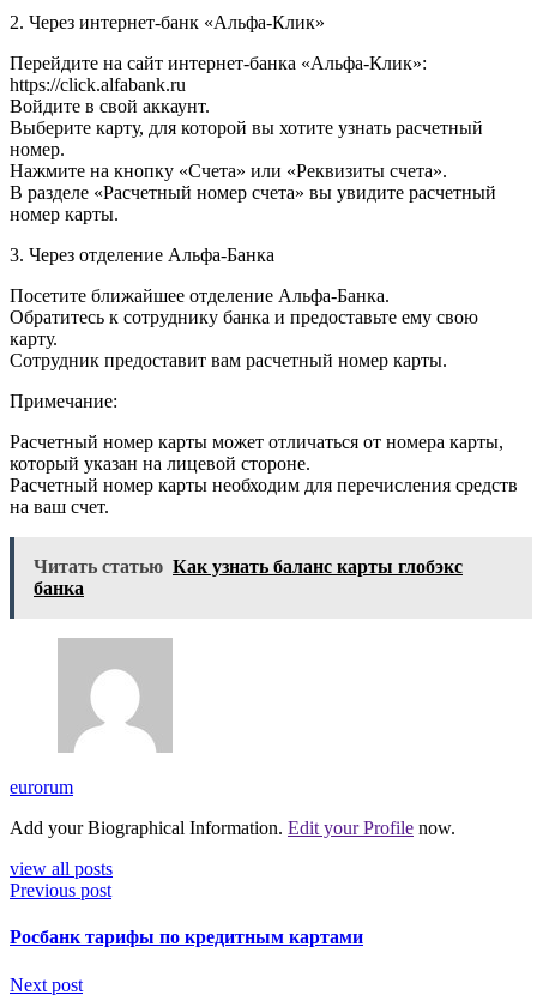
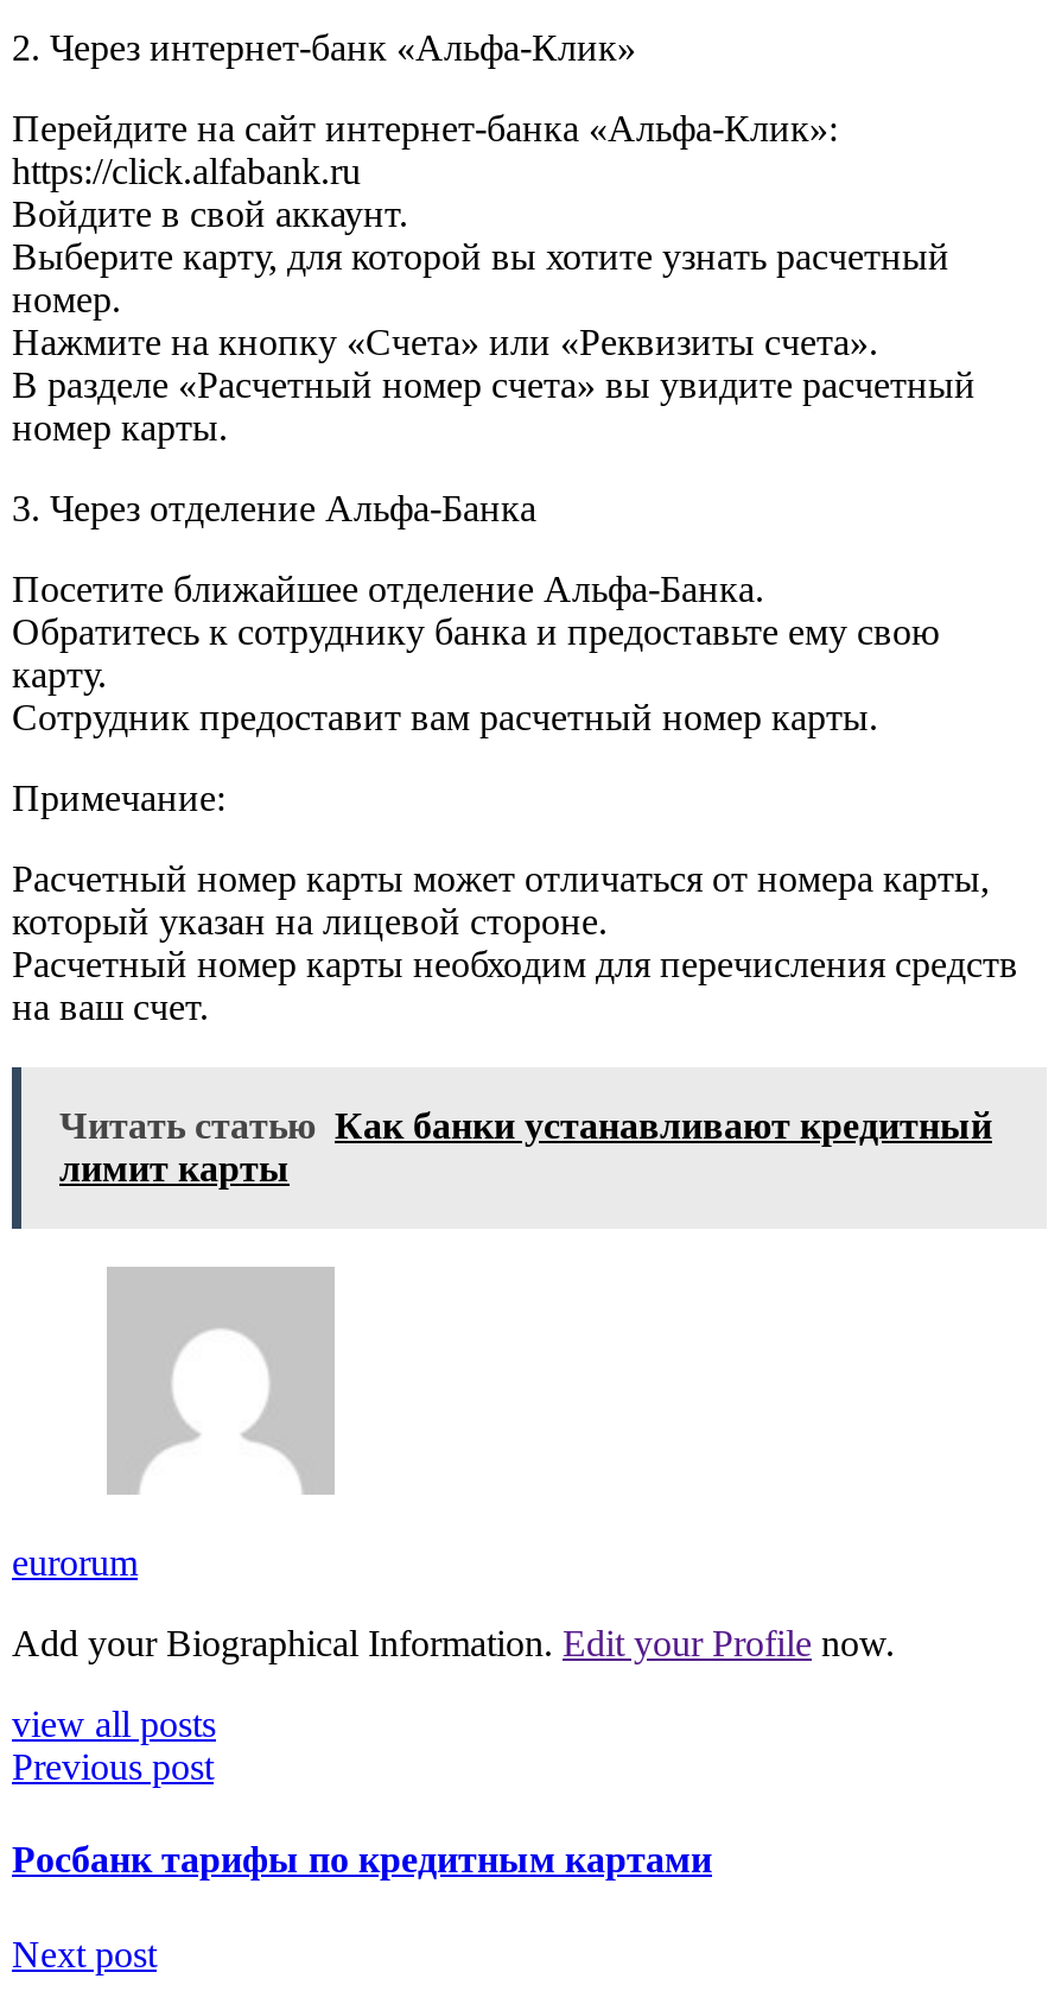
- Читать статью Как узнать баланс карты глобэкс
- банка
+ Читать статью Как банки устанавливают кредитный
+ лимит карты
